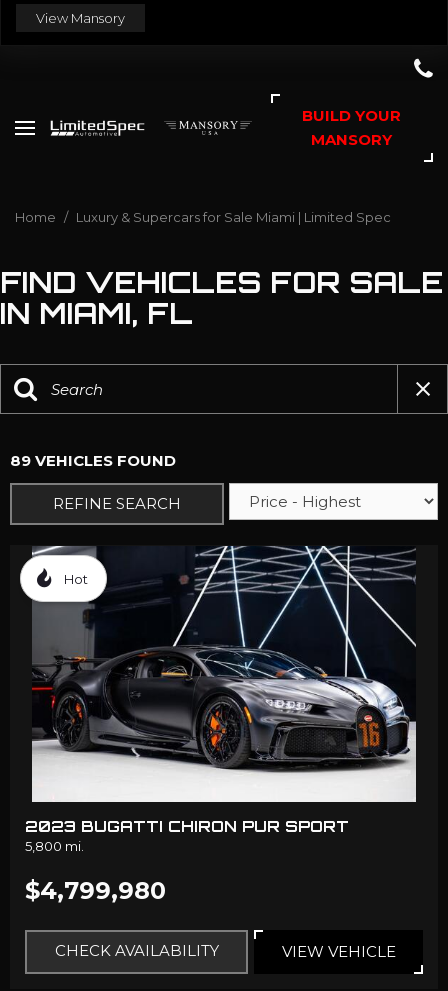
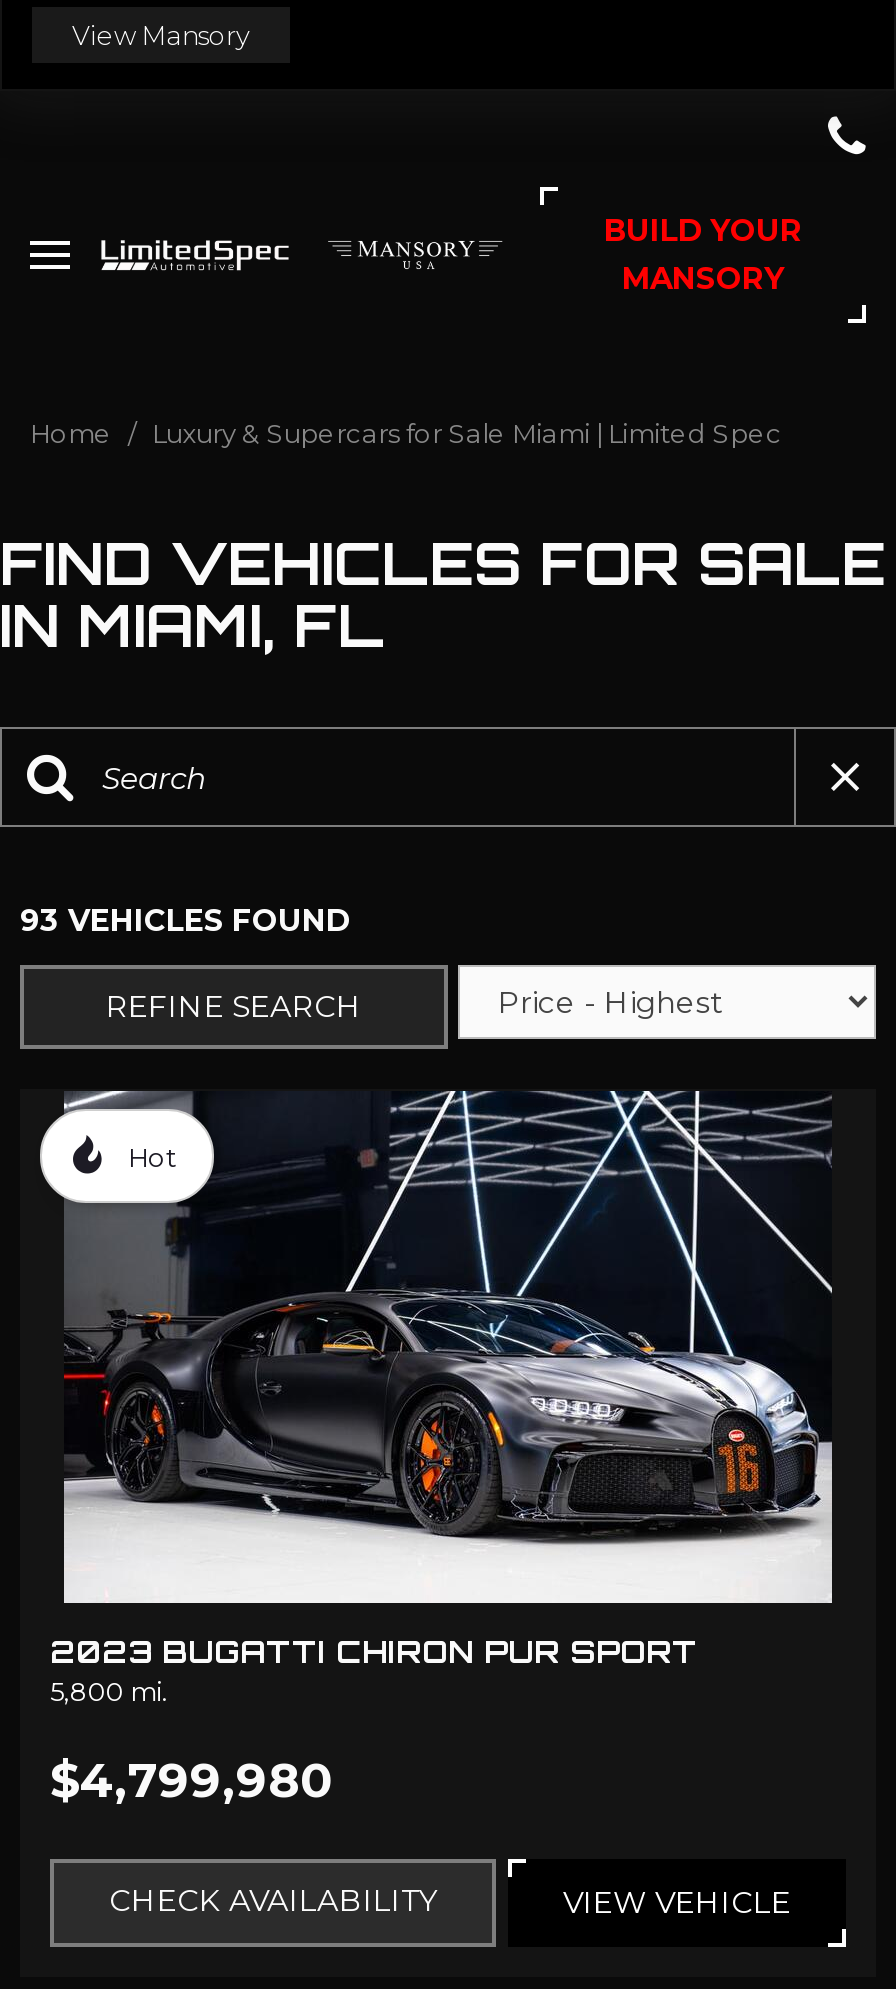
- 89 VEHICLES FOUND
+ 93 VEHICLES FOUND
